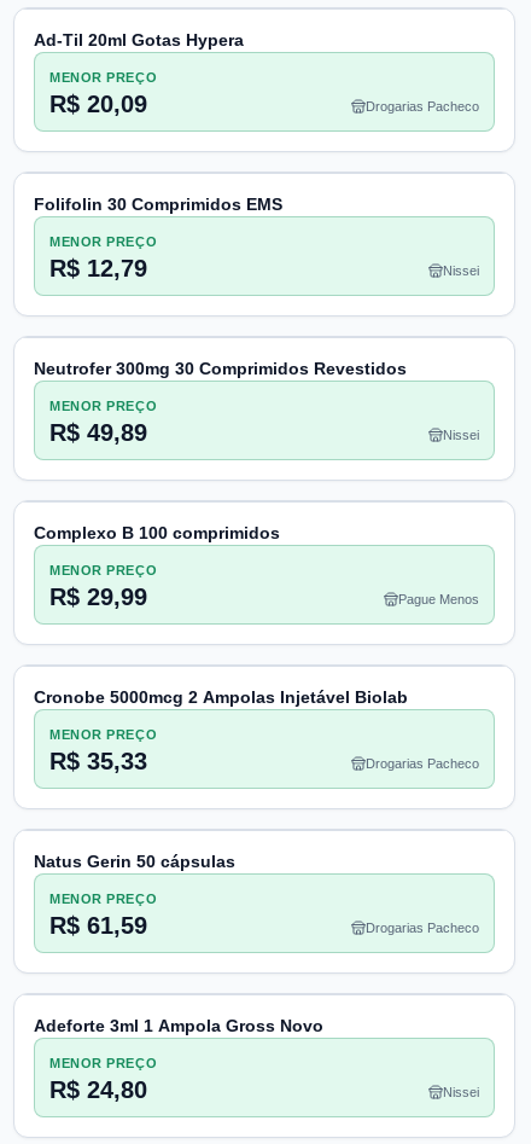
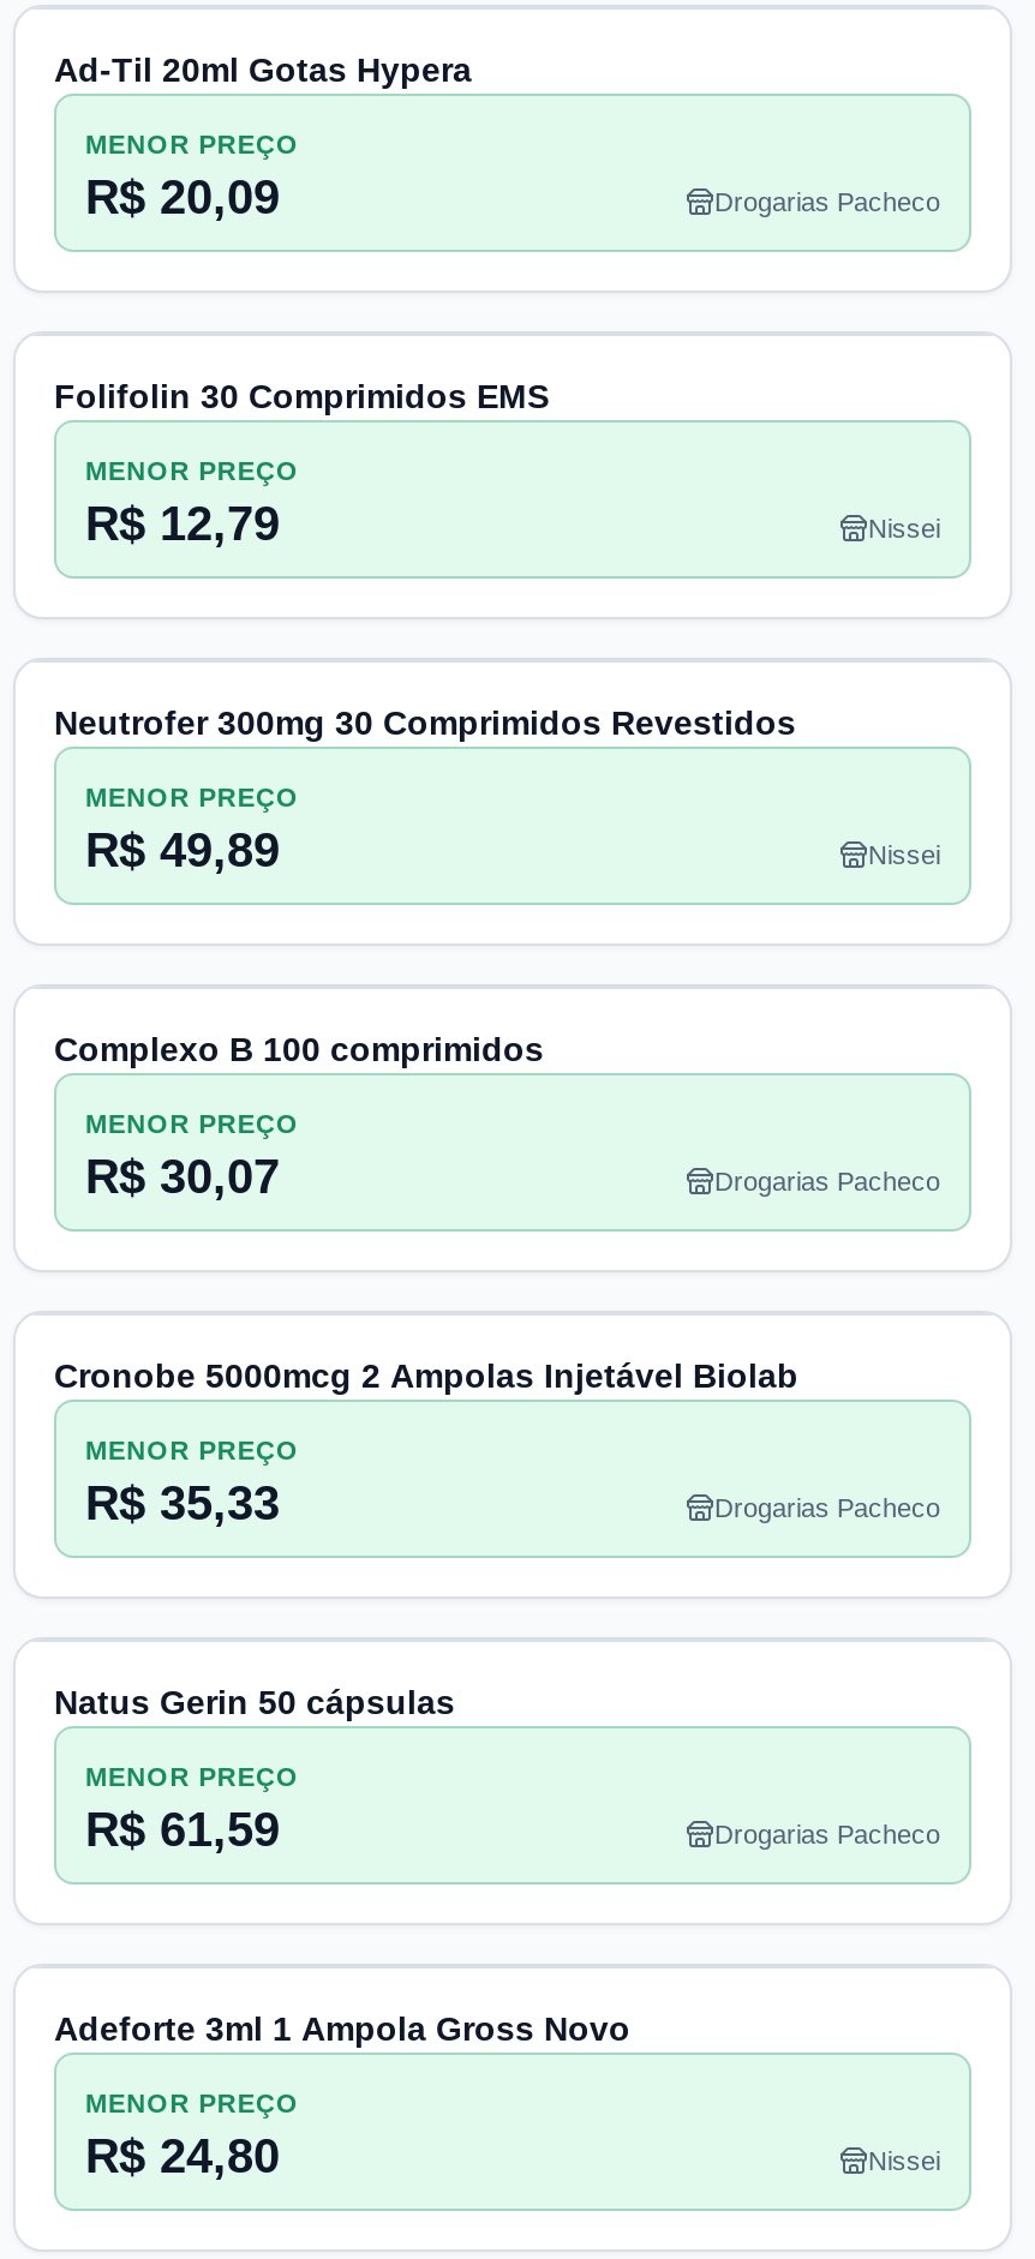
- R$ 29,99
- Pague Menos
+ R$ 30,07
+ Drogarias Pacheco
